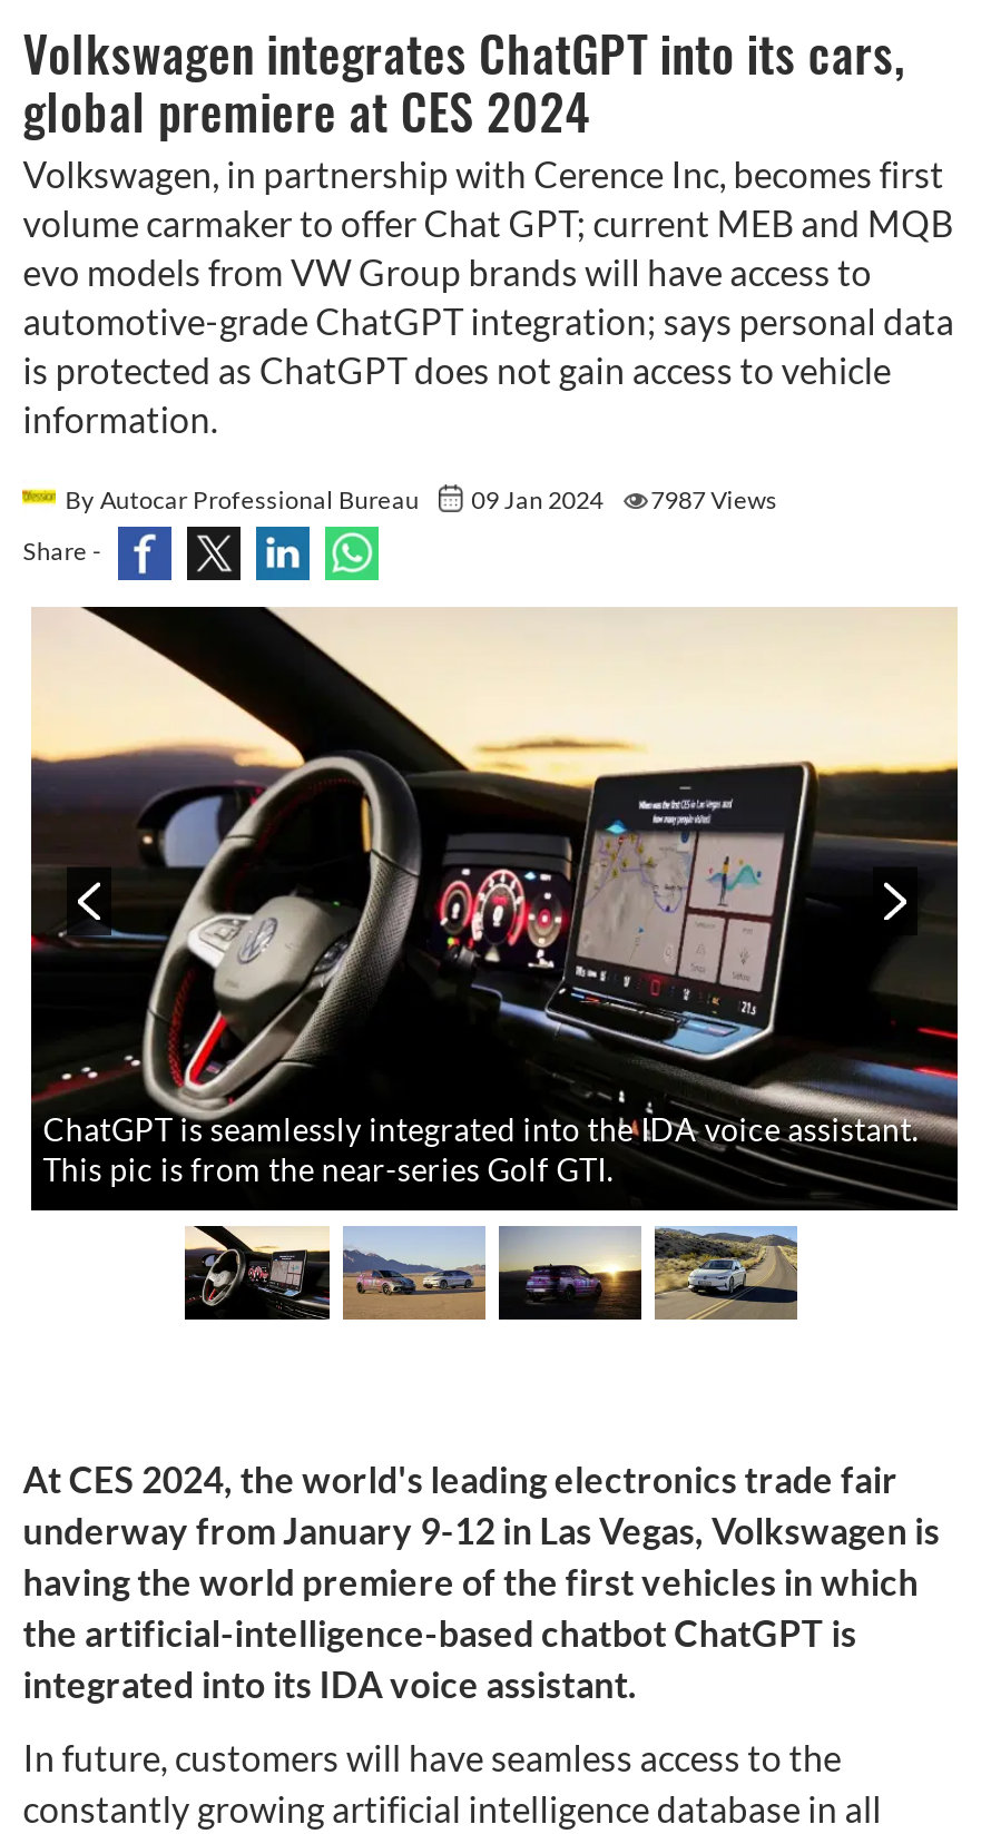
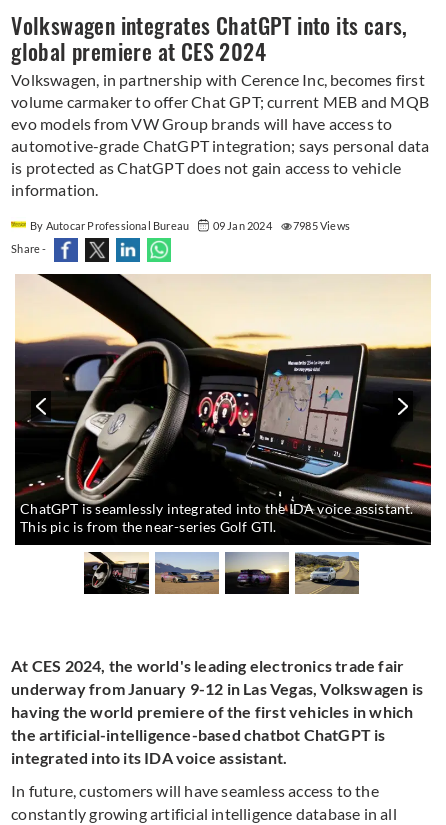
- By Autocar Professional Bureau 09 Jan 2024 7987 Views
+ By Autocar Professional Bureau 09 Jan 2024 7985 Views
